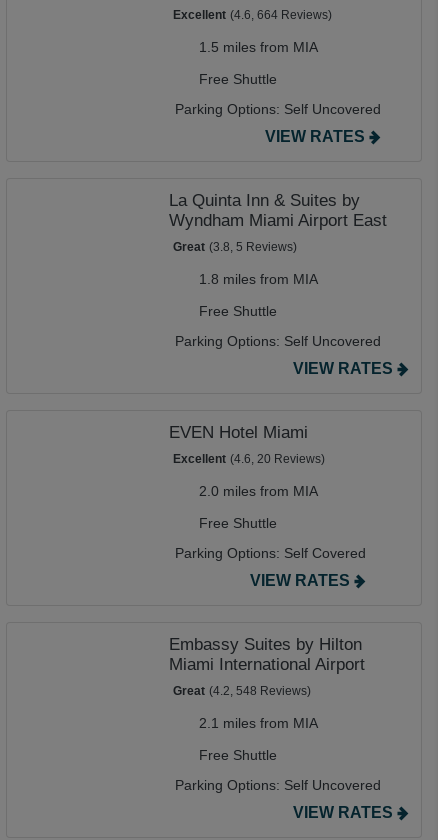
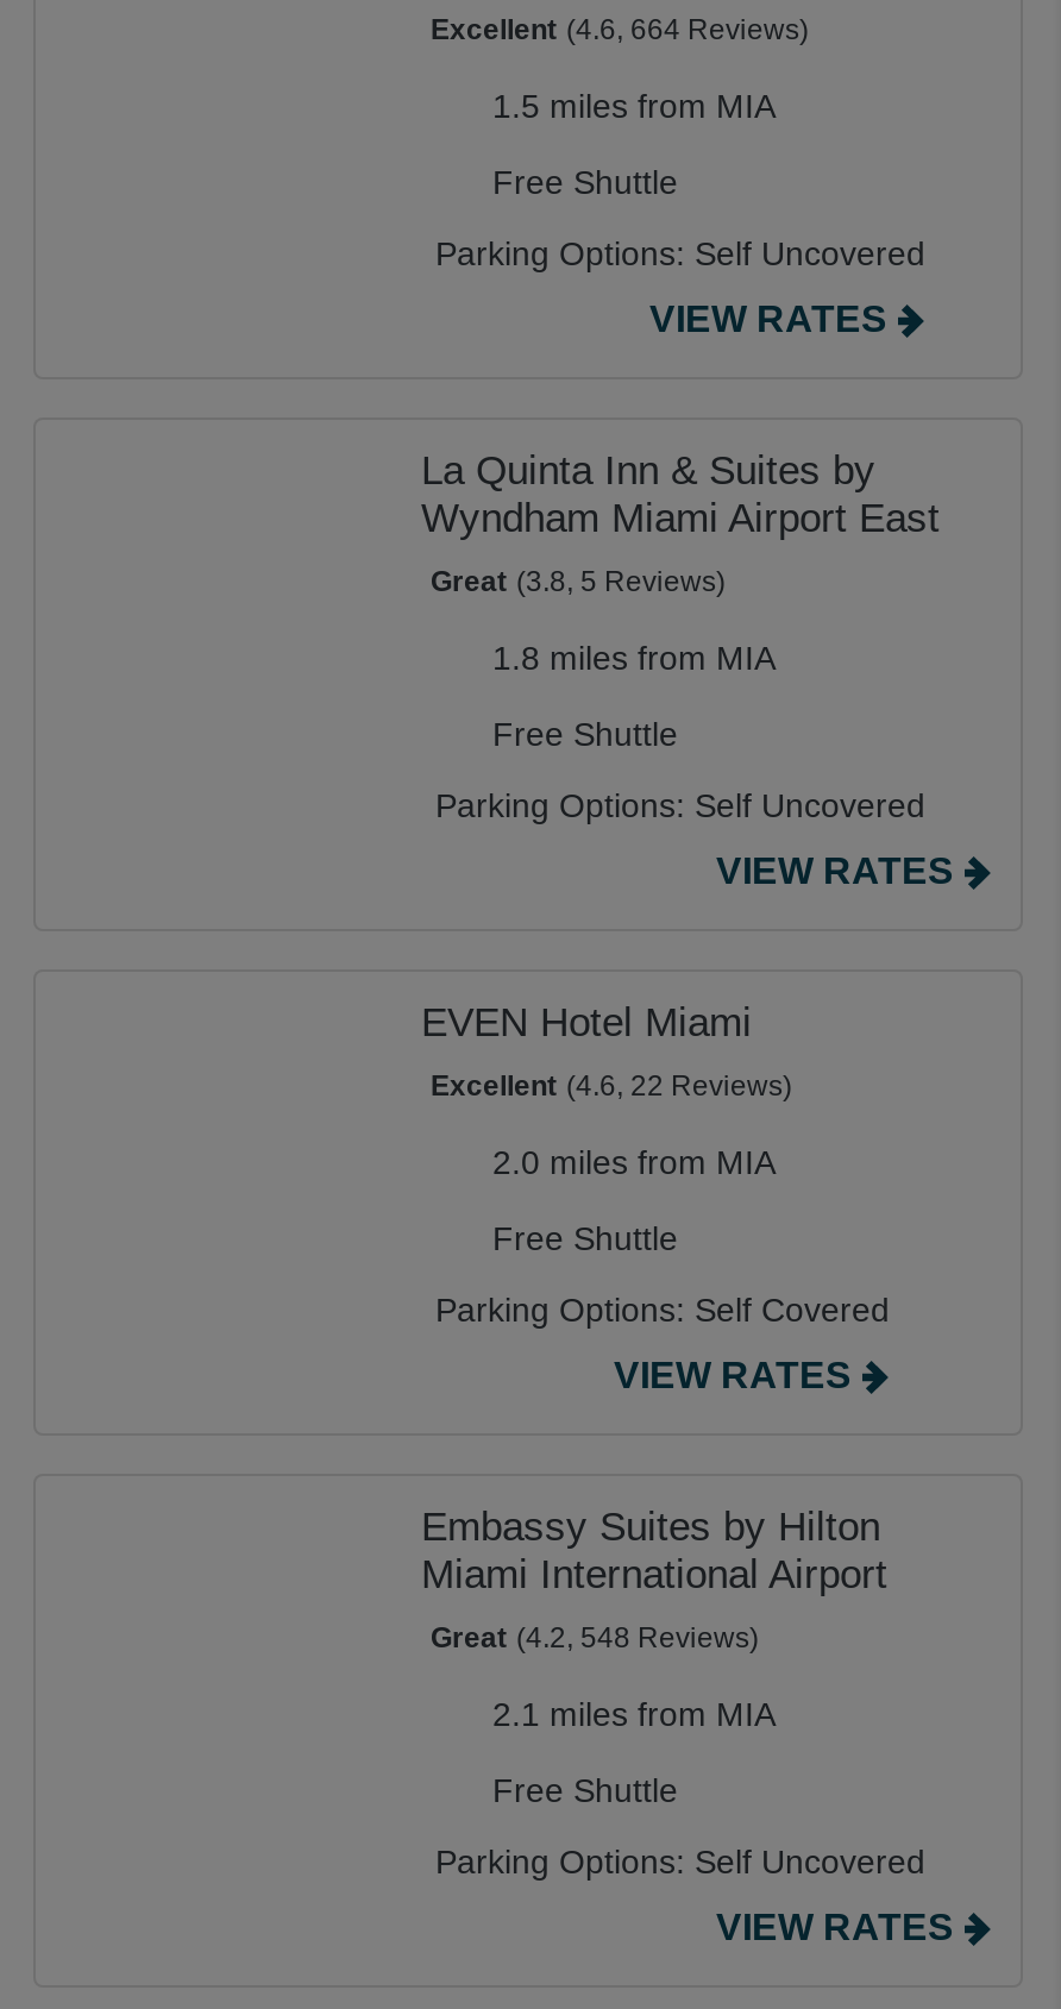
- Excellent (4.6, 20 Reviews)
+ Excellent (4.6, 22 Reviews)
